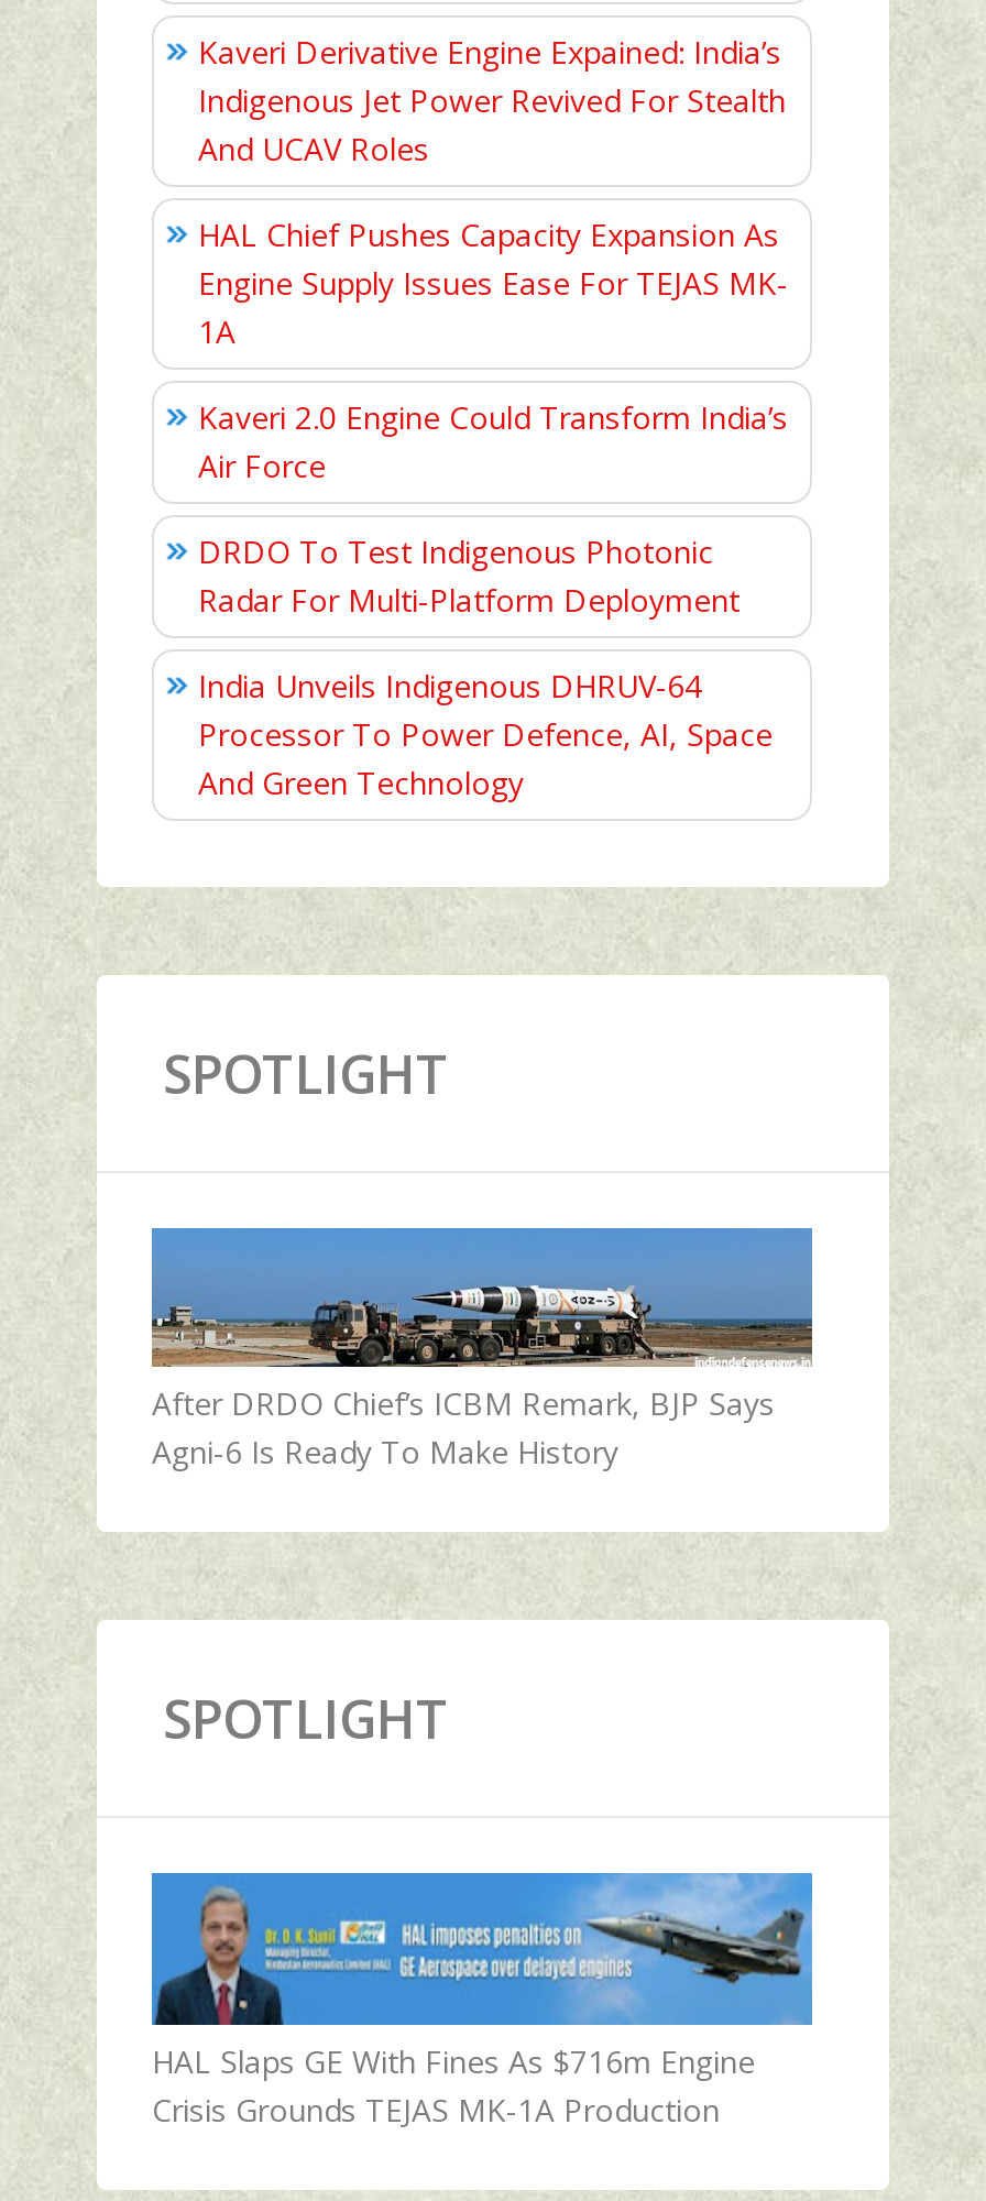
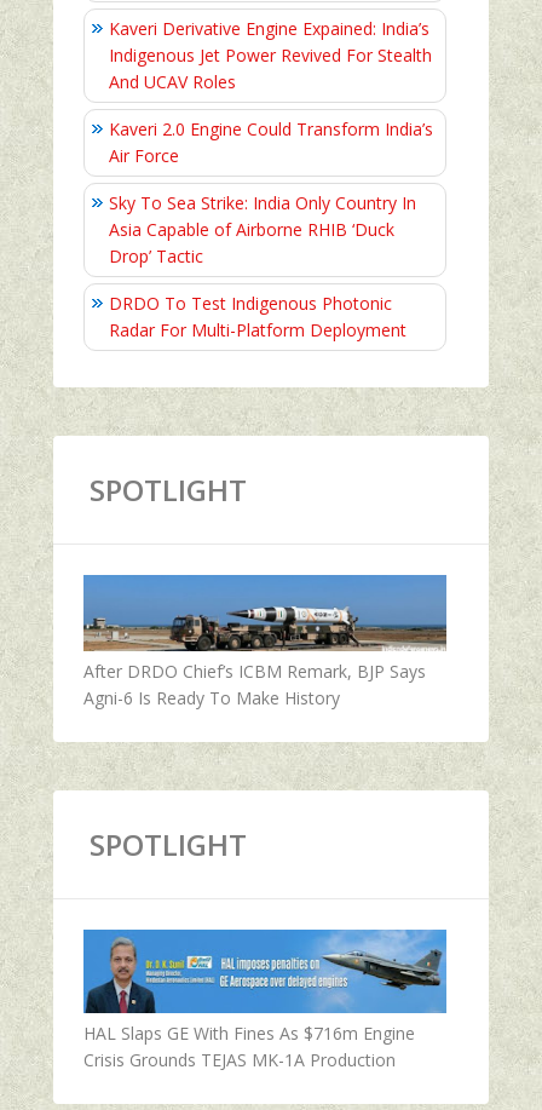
- HAL Chief Pushes Capacity Expansion As
- Engine Supply Issues Ease For TEJAS MK-
- 1A

+ Sky To Sea Strike: India Only Country In
+ Asia Capable of Airborne RHIB ‘Duck
+ Drop’ Tactic

- India Unveils Indigenous DHRUV-64
- Processor To Power Defence, AI, Space
- And Green Technology
